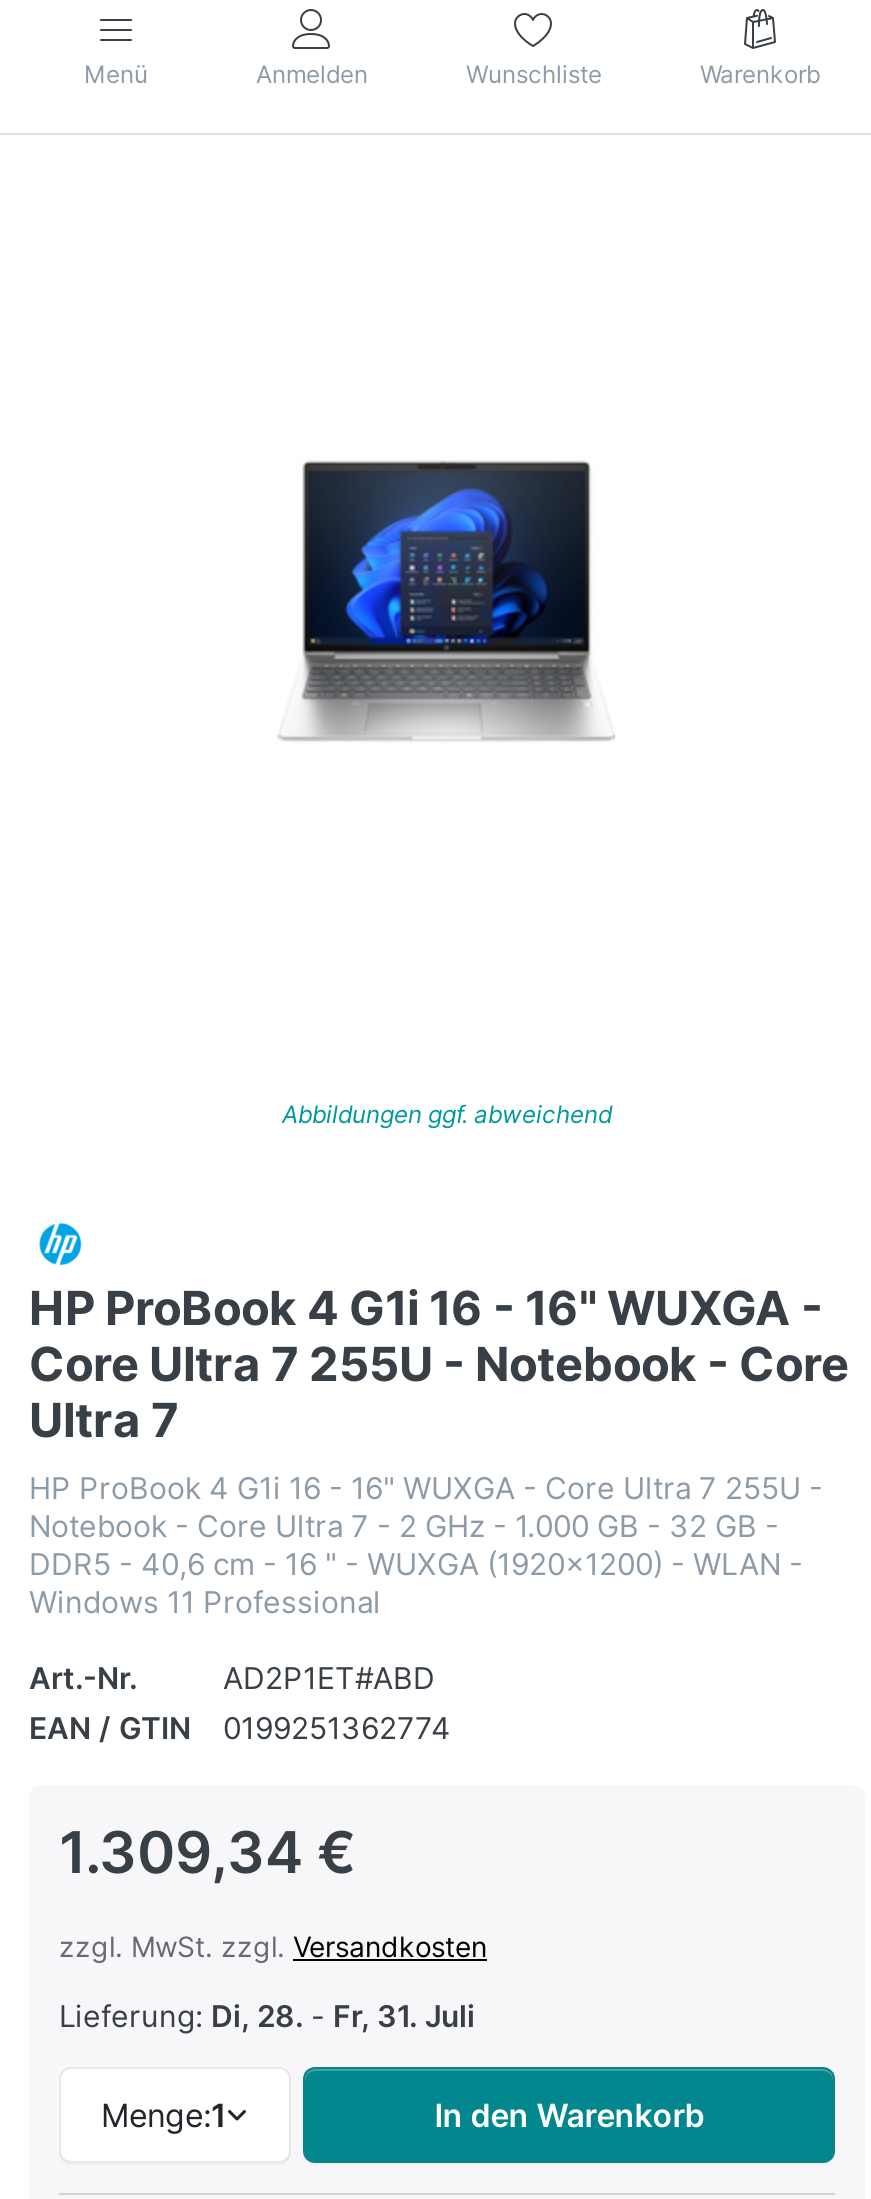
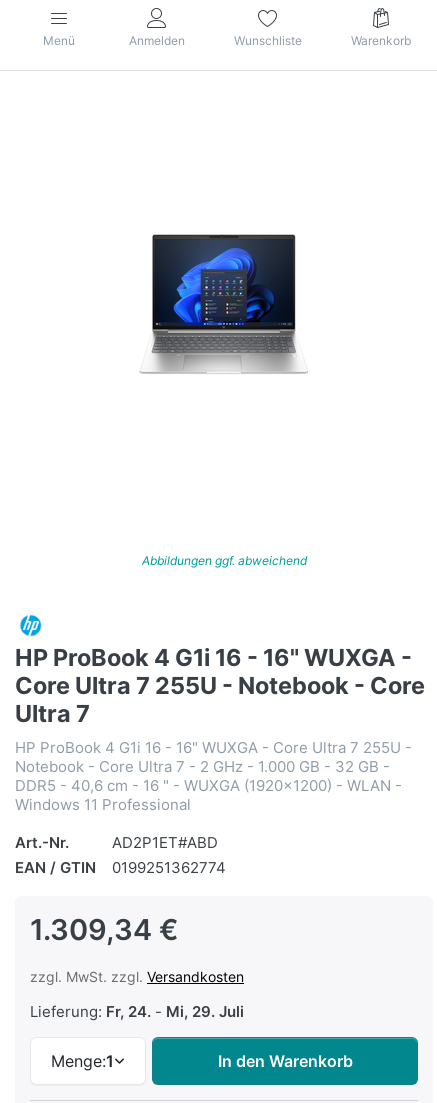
- Lieferung: Di, 28. - Fr, 31. Juli
+ Lieferung: Fr, 24. - Mi, 29. Juli
